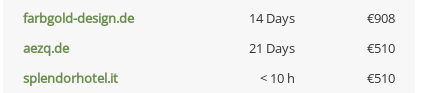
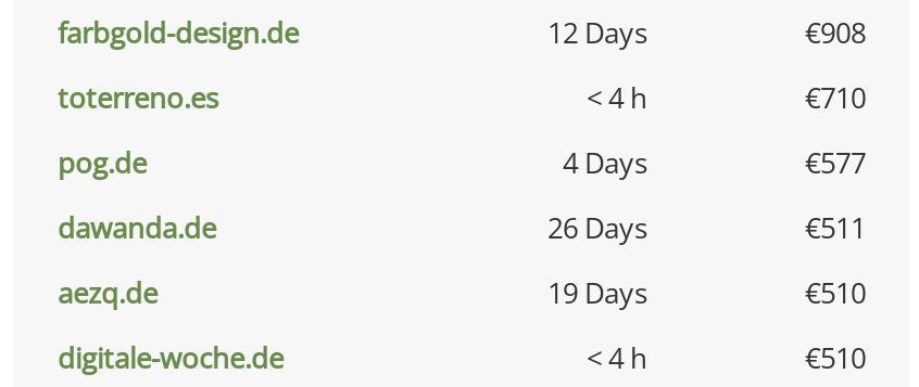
- 14 Days
+ 12 Days

+ toterreno.es
+ < 4 h
+ €710
+ pog.de
+ 4 Days
+ €577
+ dawanda.de
+ 26 Days
+ €511

- 21 Days
+ 19 Days

- splendorhotel.it
- < 10 h
+ digitale-woche.de
+ < 4 h
